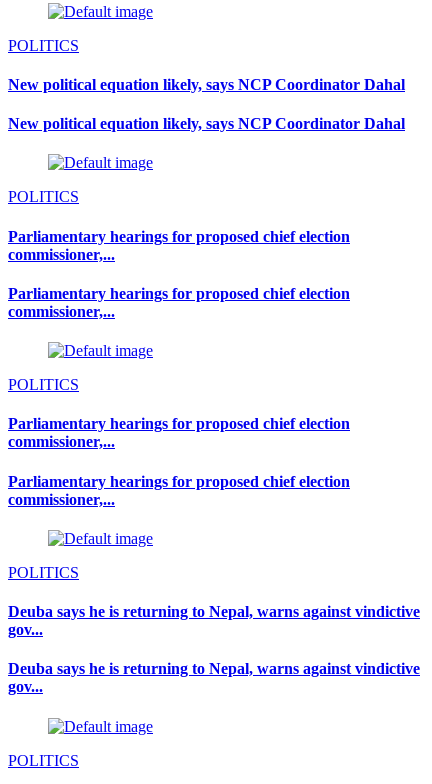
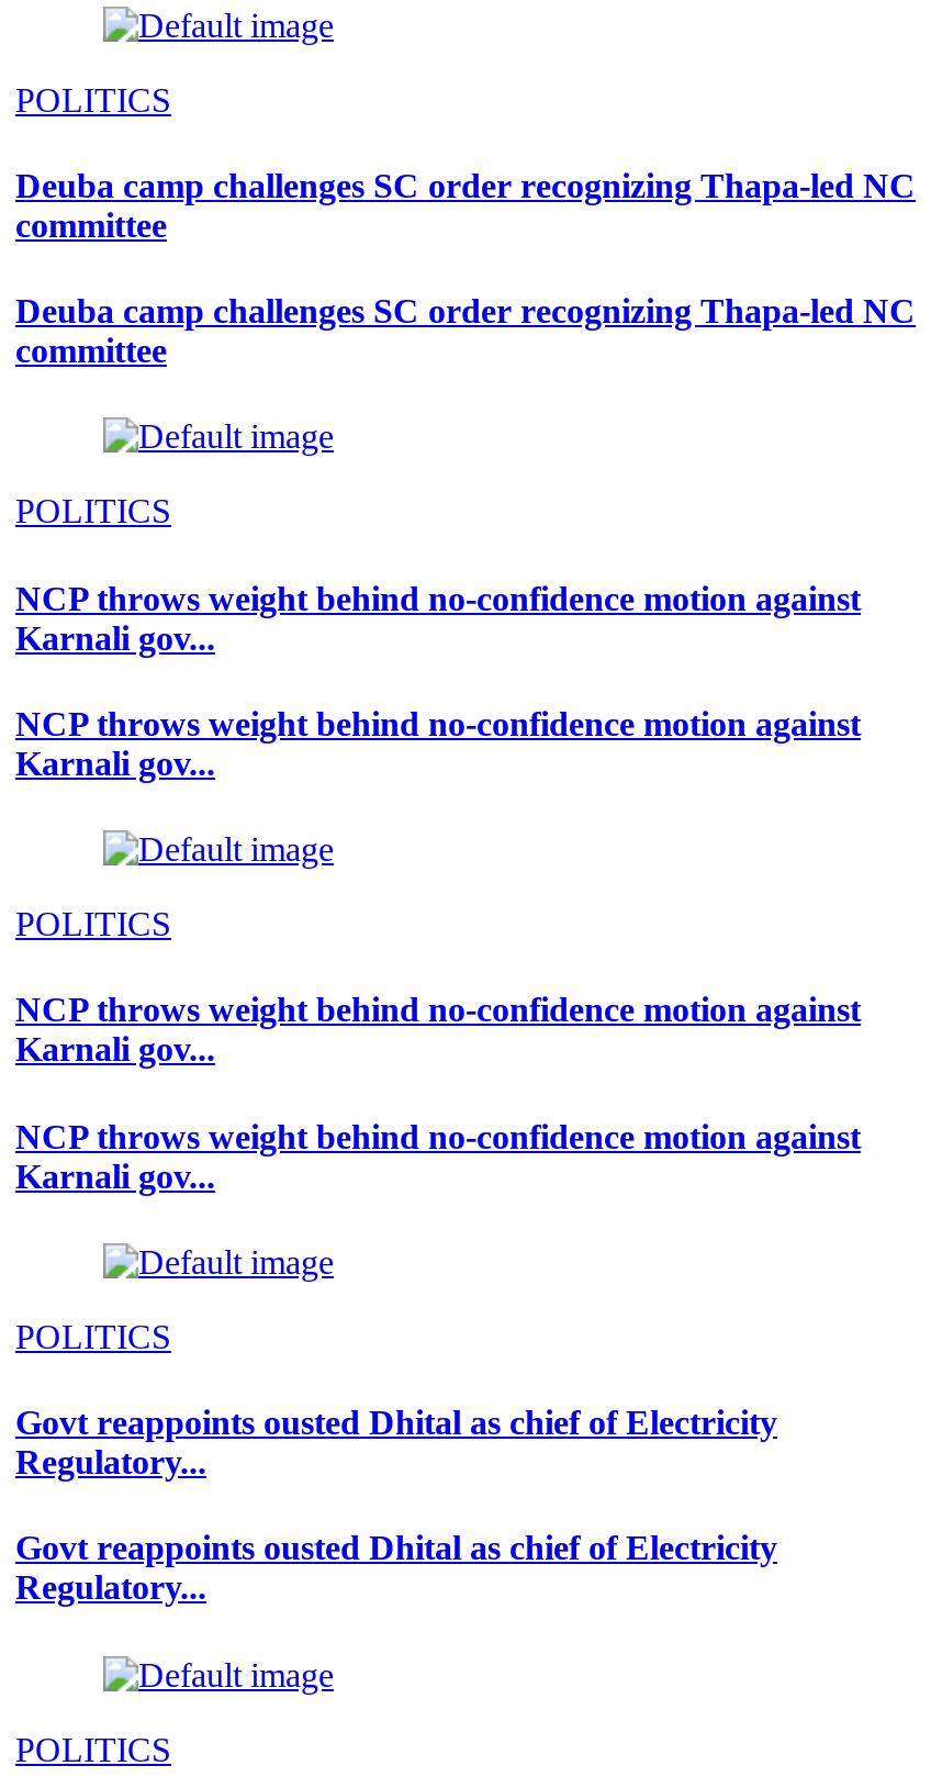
- New political equation likely, says NCP Coordinator Dahal
+ Deuba camp challenges SC order recognizing Thapa-led NC
+ committee

- New political equation likely, says NCP Coordinator Dahal
+ Deuba camp challenges SC order recognizing Thapa-led NC
+ committee

- Parliamentary hearings for proposed chief election
- commissioner,...
+ NCP throws weight behind no-confidence motion against
+ Karnali gov...

- Parliamentary hearings for proposed chief election
- commissioner,...
+ NCP throws weight behind no-confidence motion against
+ Karnali gov...

- Parliamentary hearings for proposed chief election
- commissioner,...
+ NCP throws weight behind no-confidence motion against
+ Karnali gov...

- Parliamentary hearings for proposed chief election
- commissioner,...
+ NCP throws weight behind no-confidence motion against
+ Karnali gov...

- Deuba says he is returning to Nepal, warns against vindictive
- gov...
+ Govt reappoints ousted Dhital as chief of Electricity
+ Regulatory...

- Deuba says he is returning to Nepal, warns against vindictive
- gov...
+ Govt reappoints ousted Dhital as chief of Electricity
+ Regulatory...
